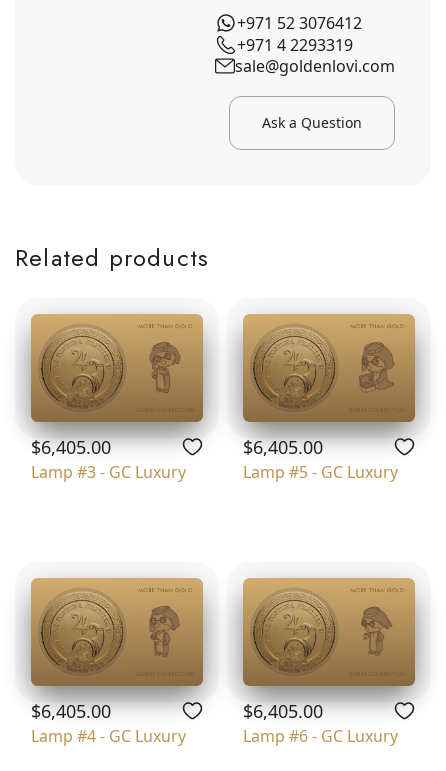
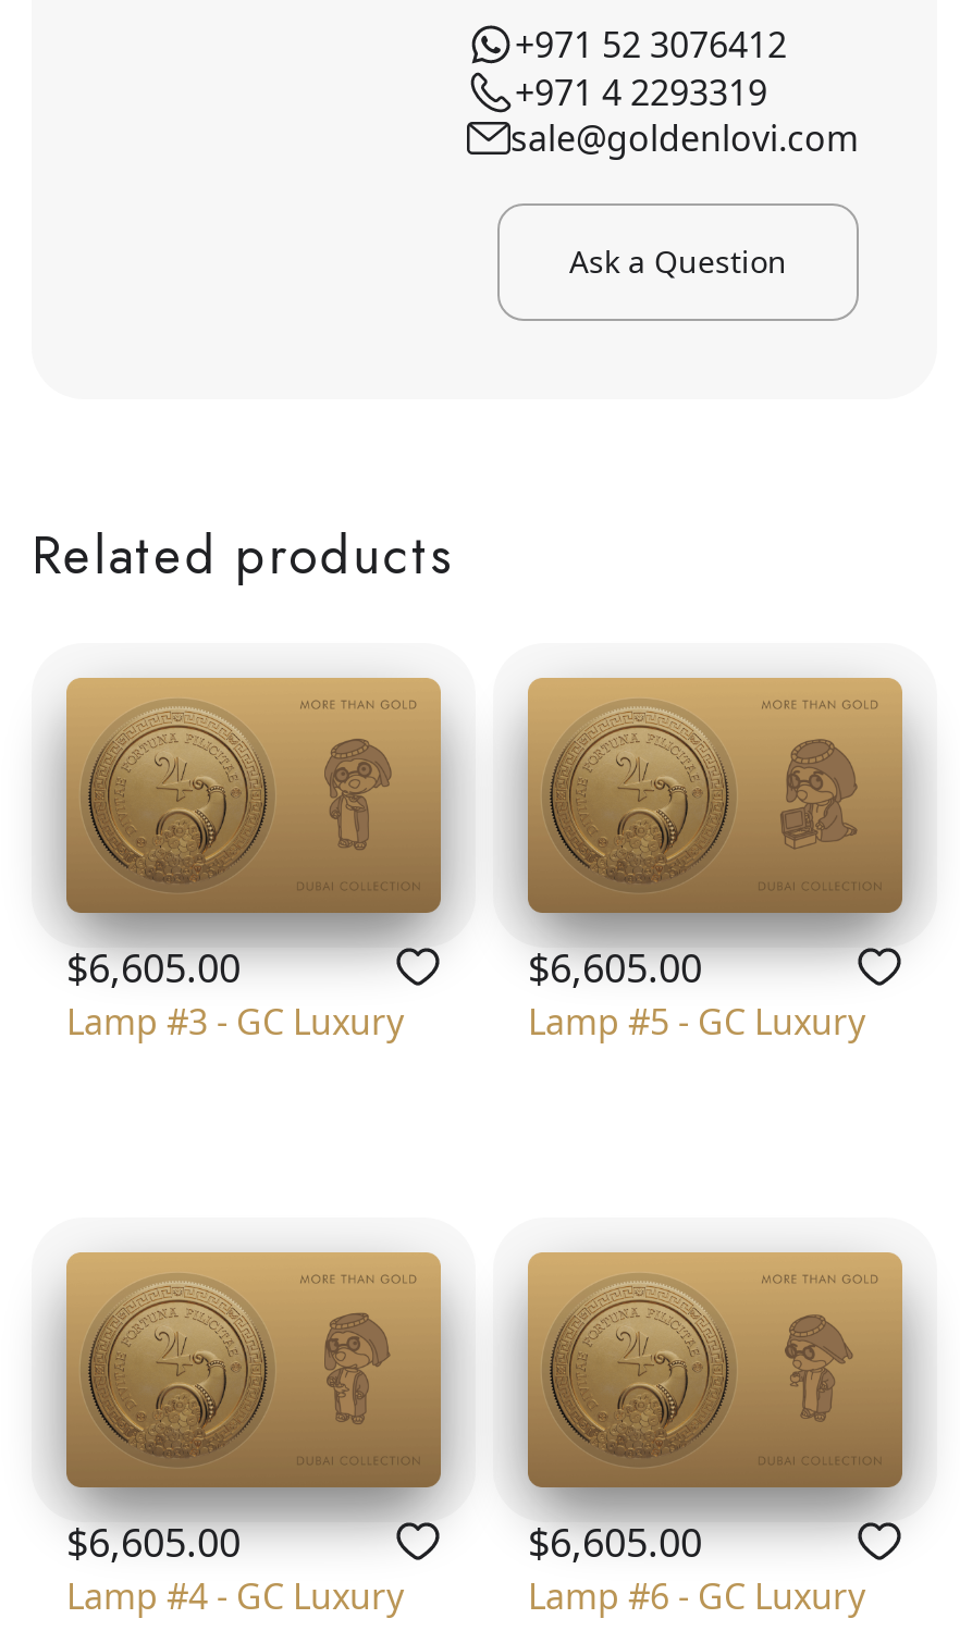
- $6,405.00
+ $6,605.00

- $6,405.00
+ $6,605.00

- $6,405.00
+ $6,605.00

- $6,405.00
+ $6,605.00
